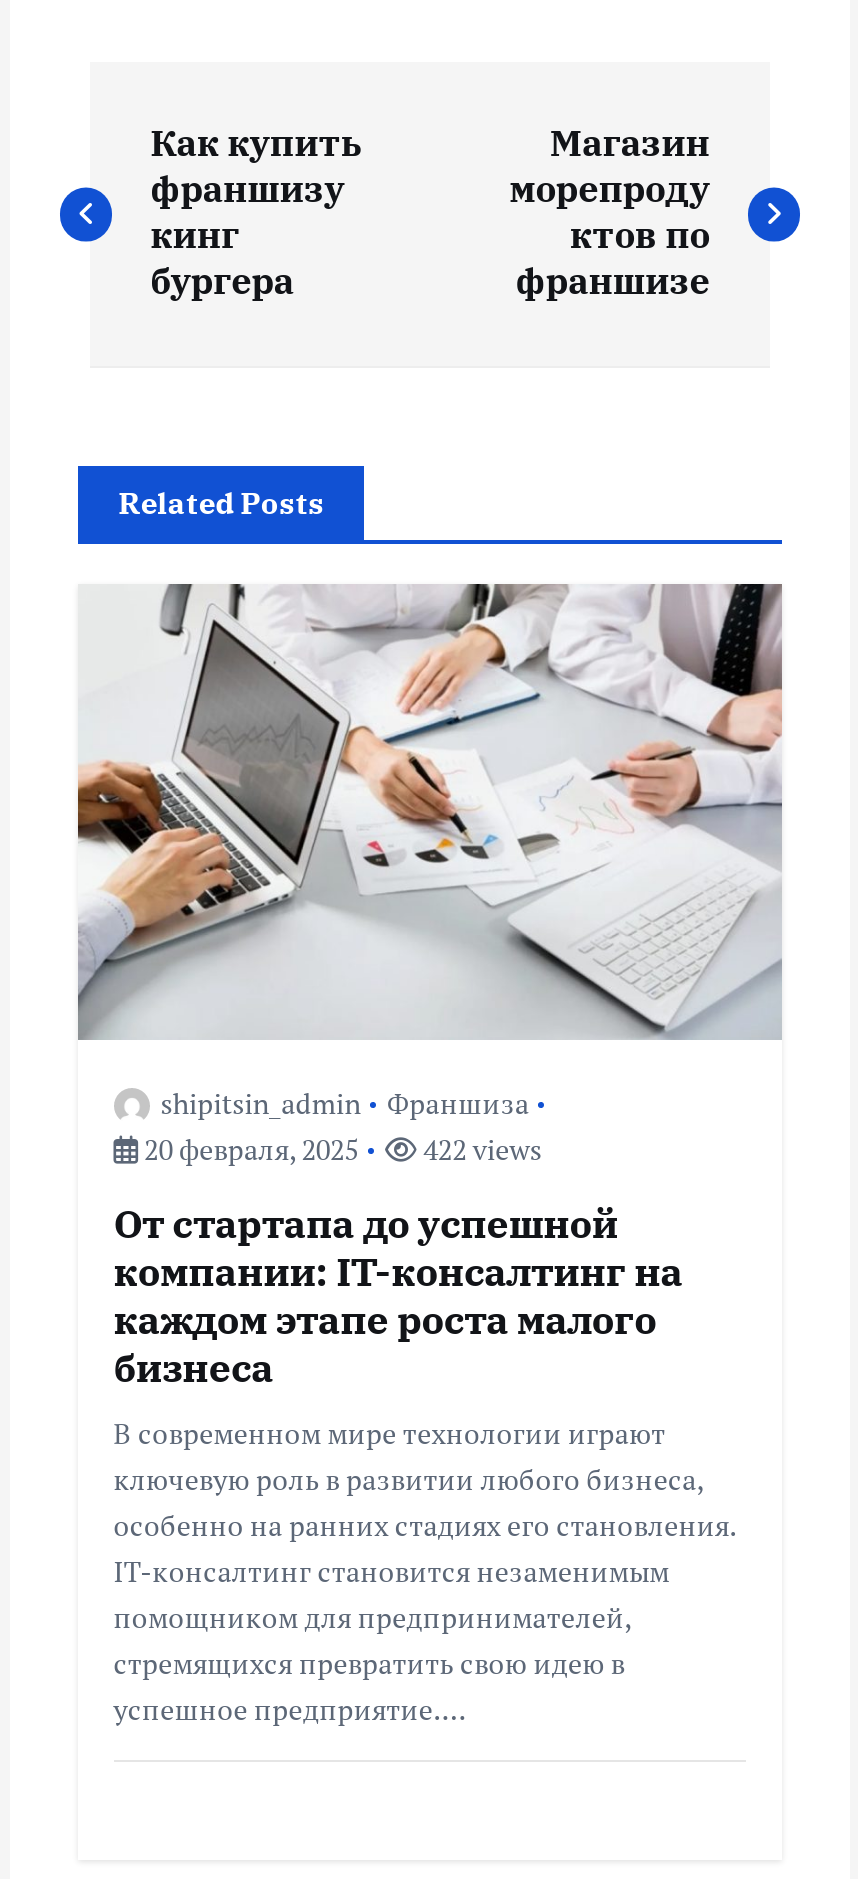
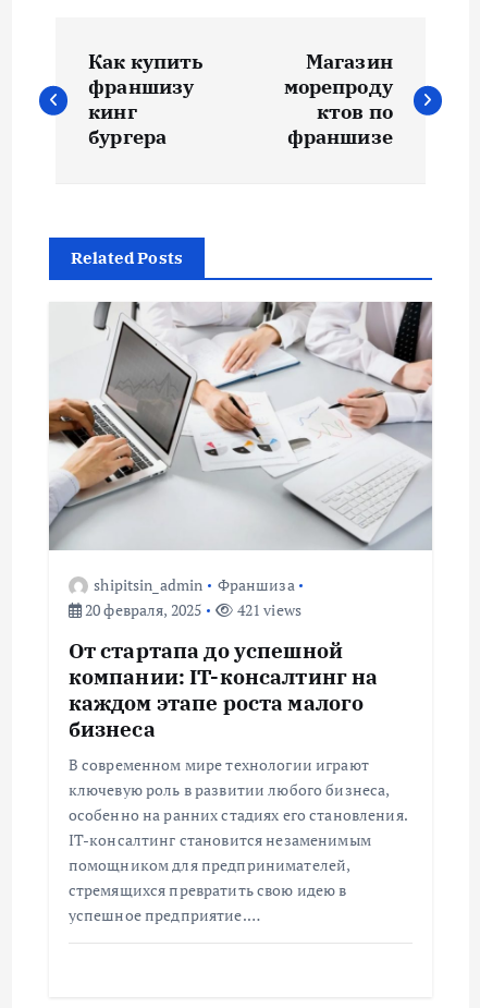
- 422 views
+ 421 views
